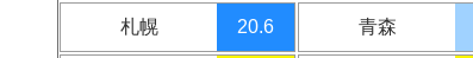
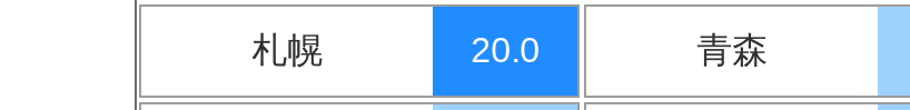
- 20.6
+ 20.0
